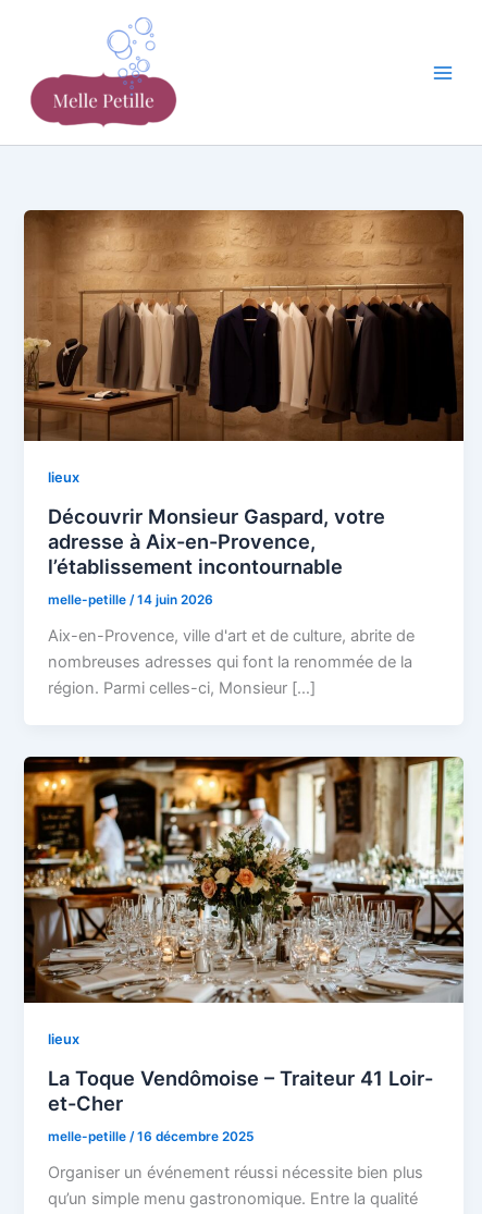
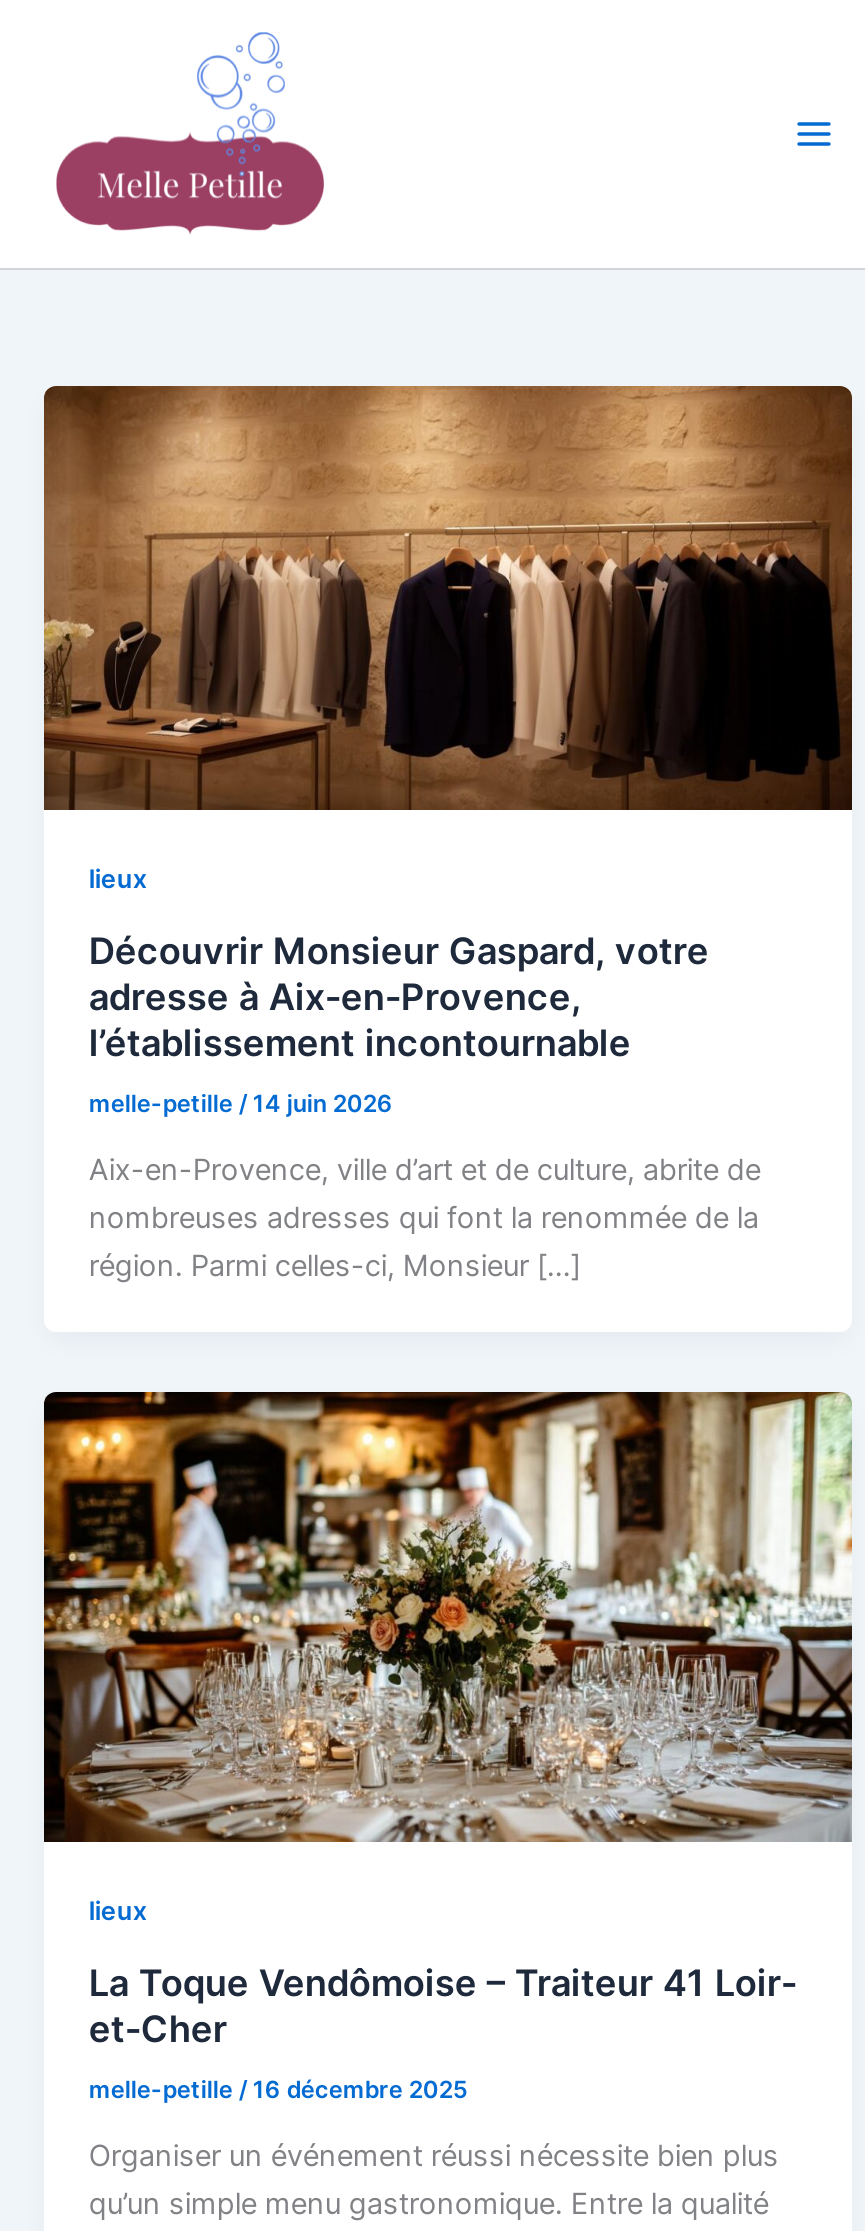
- Aix-en-Provence, ville d'art et de culture, abrite de
+ Aix-en-Provence, ville d’art et de culture, abrite de
